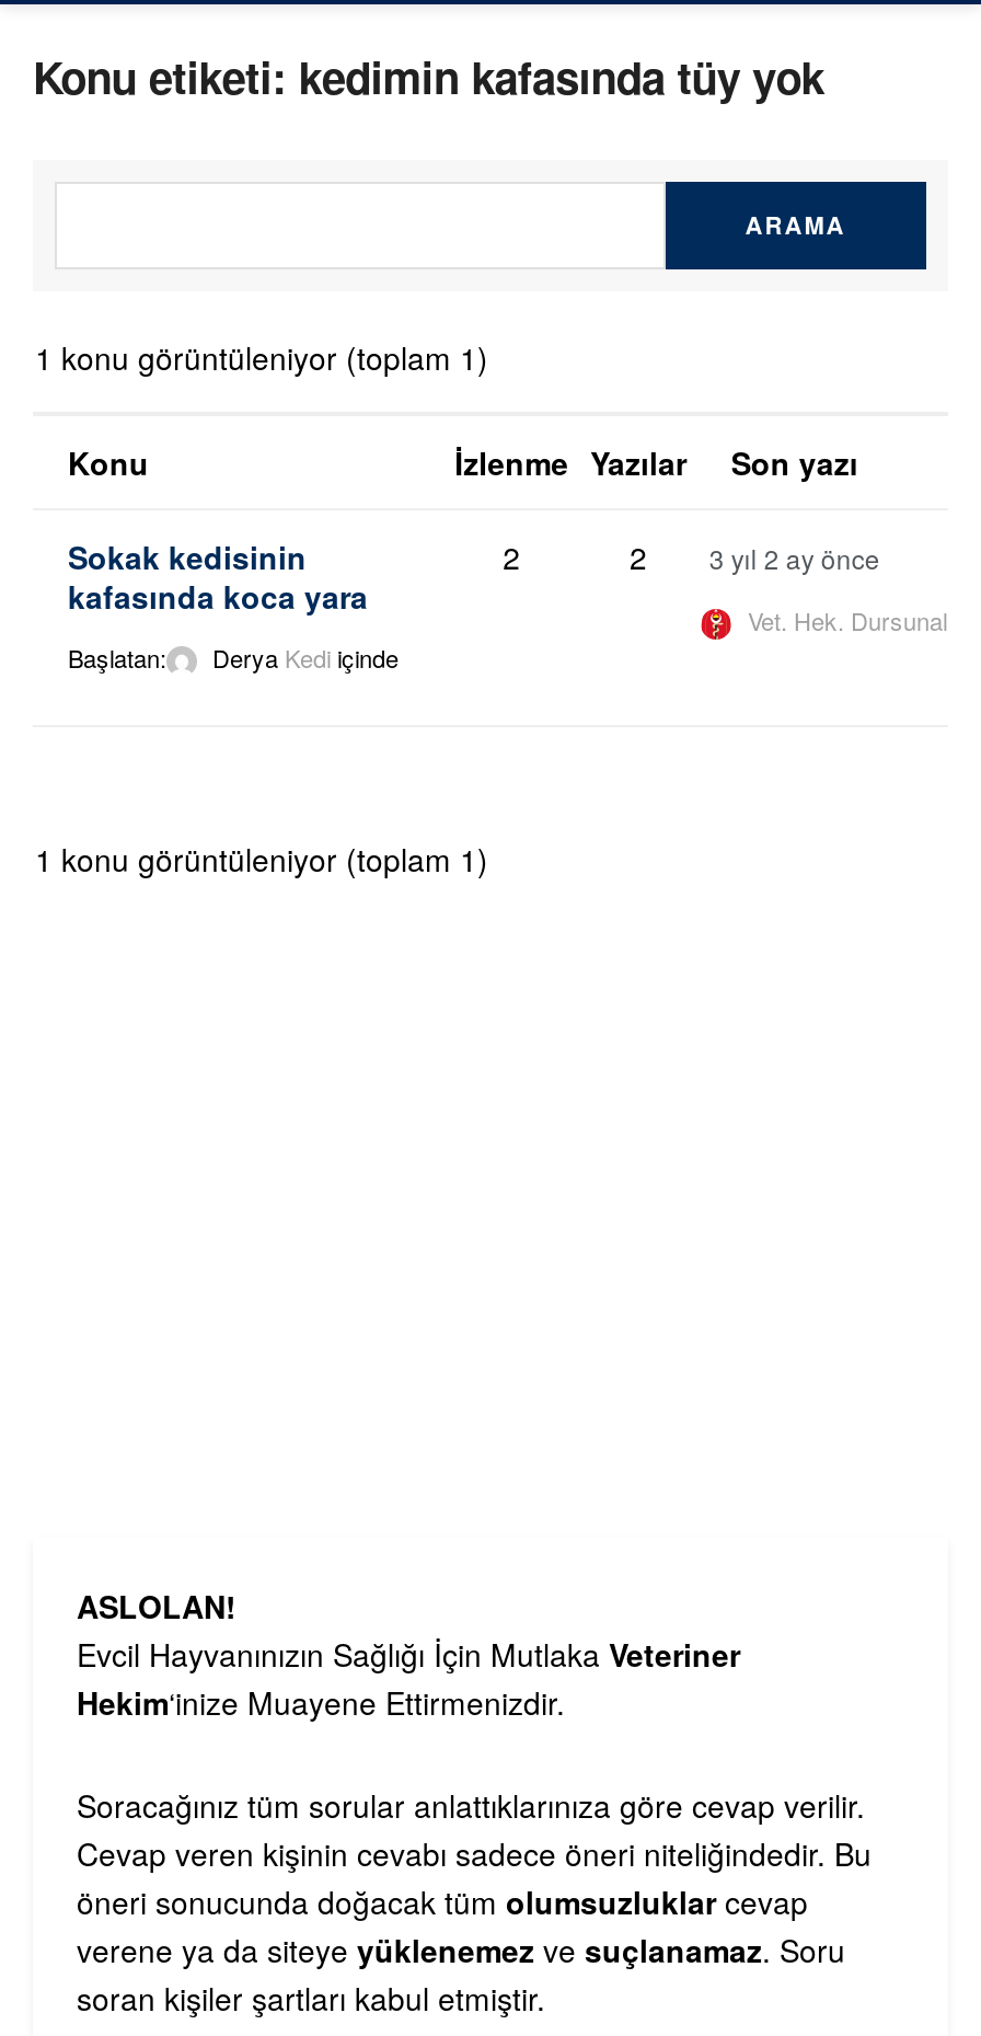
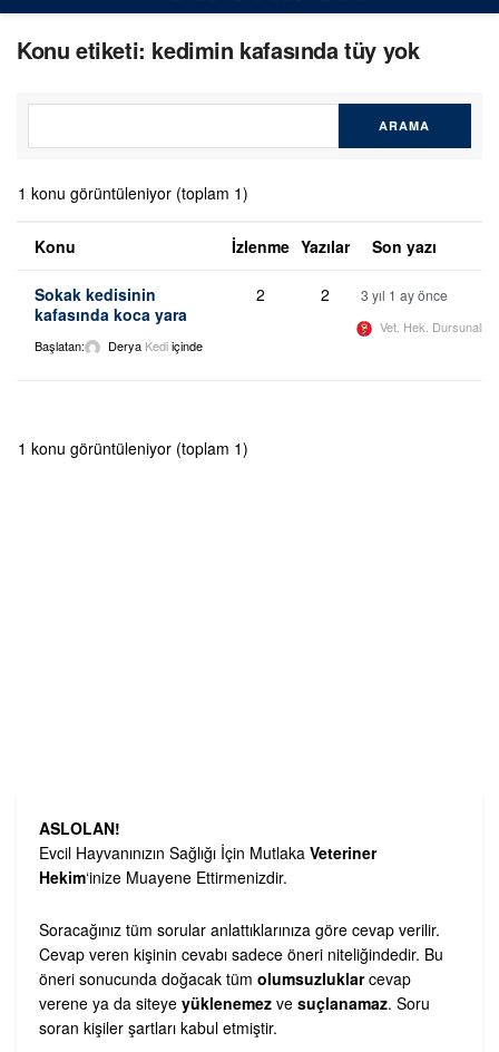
- 2 3 yıl 2 ay önce
+ 2 3 yıl 1 ay önce
